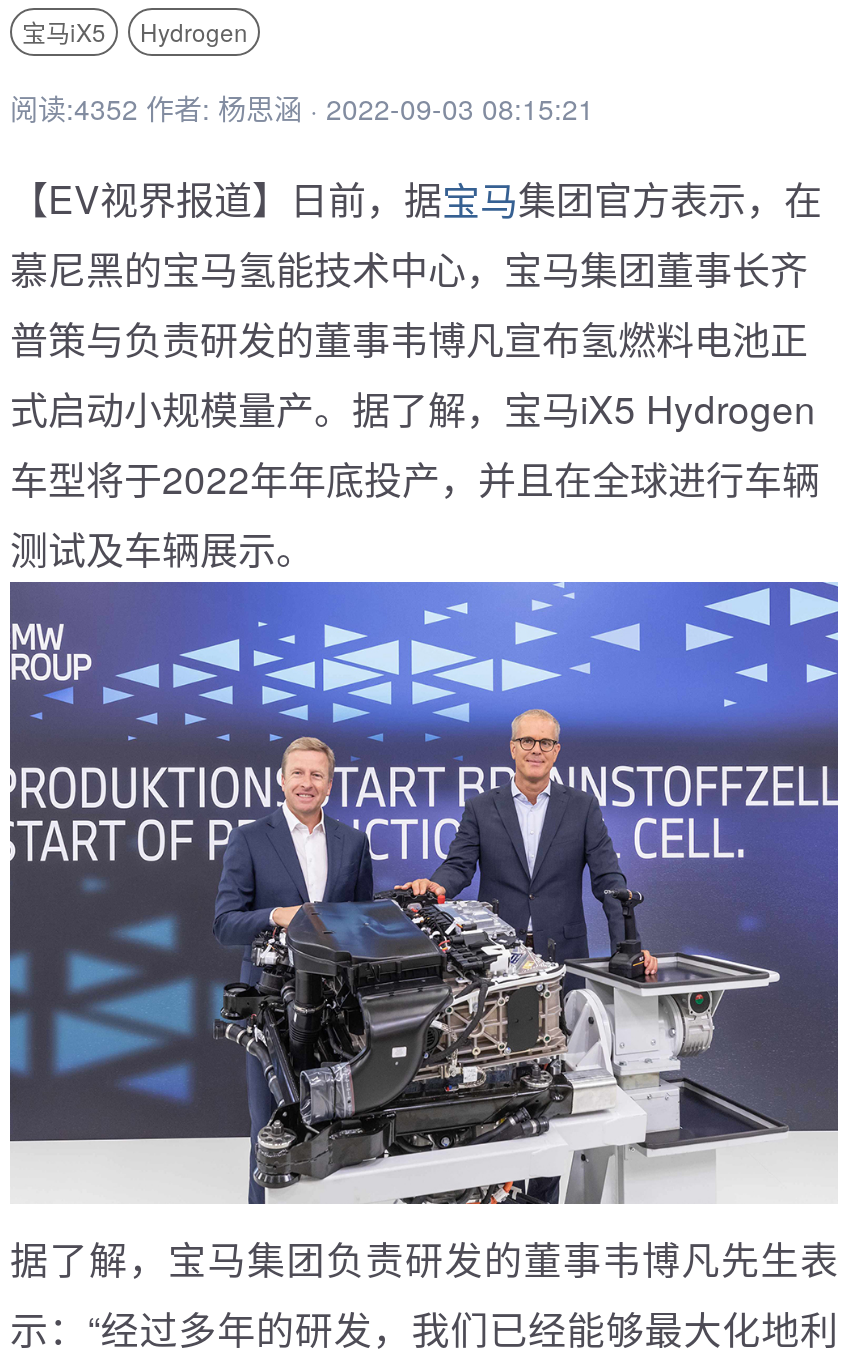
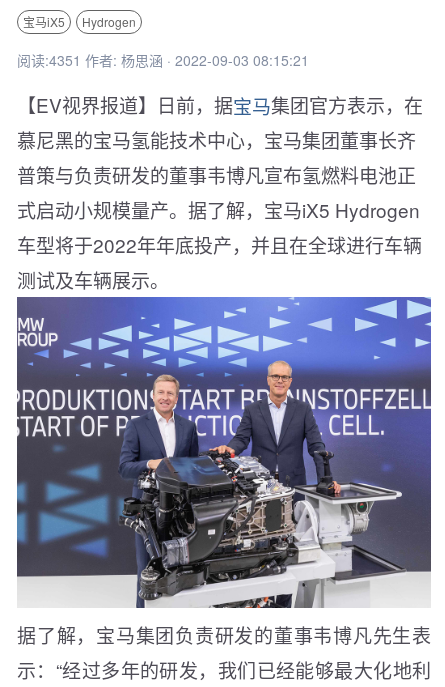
- 阅读:4352 作者: 杨思涵 · 2022-09-03 08:15:21
+ 阅读:4351 作者: 杨思涵 · 2022-09-03 08:15:21
